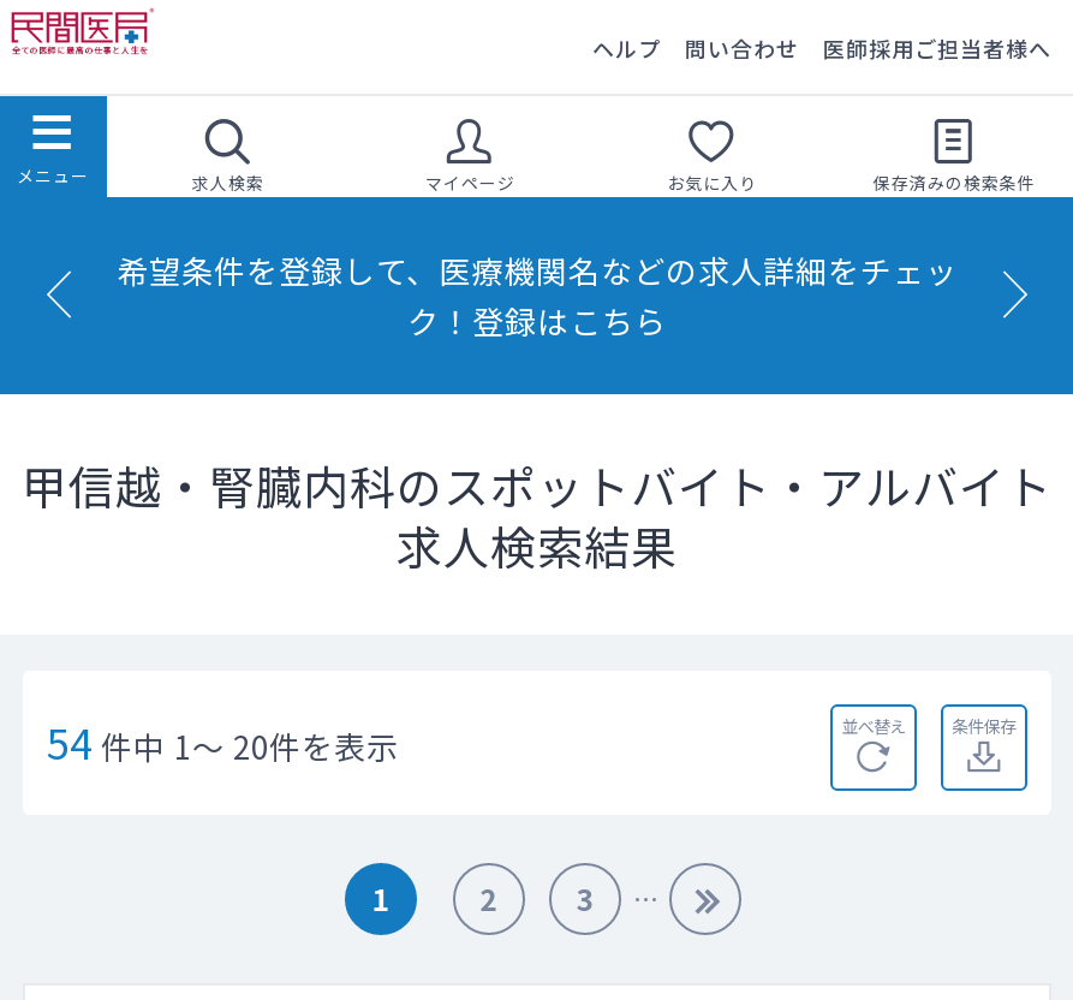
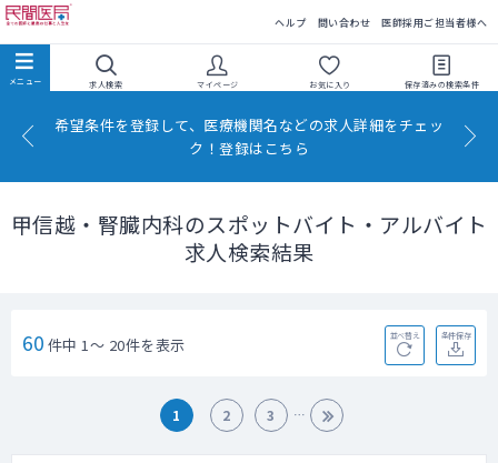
- 54件中 1～ 20件を表示
+ 60件中 1～ 20件を表示
